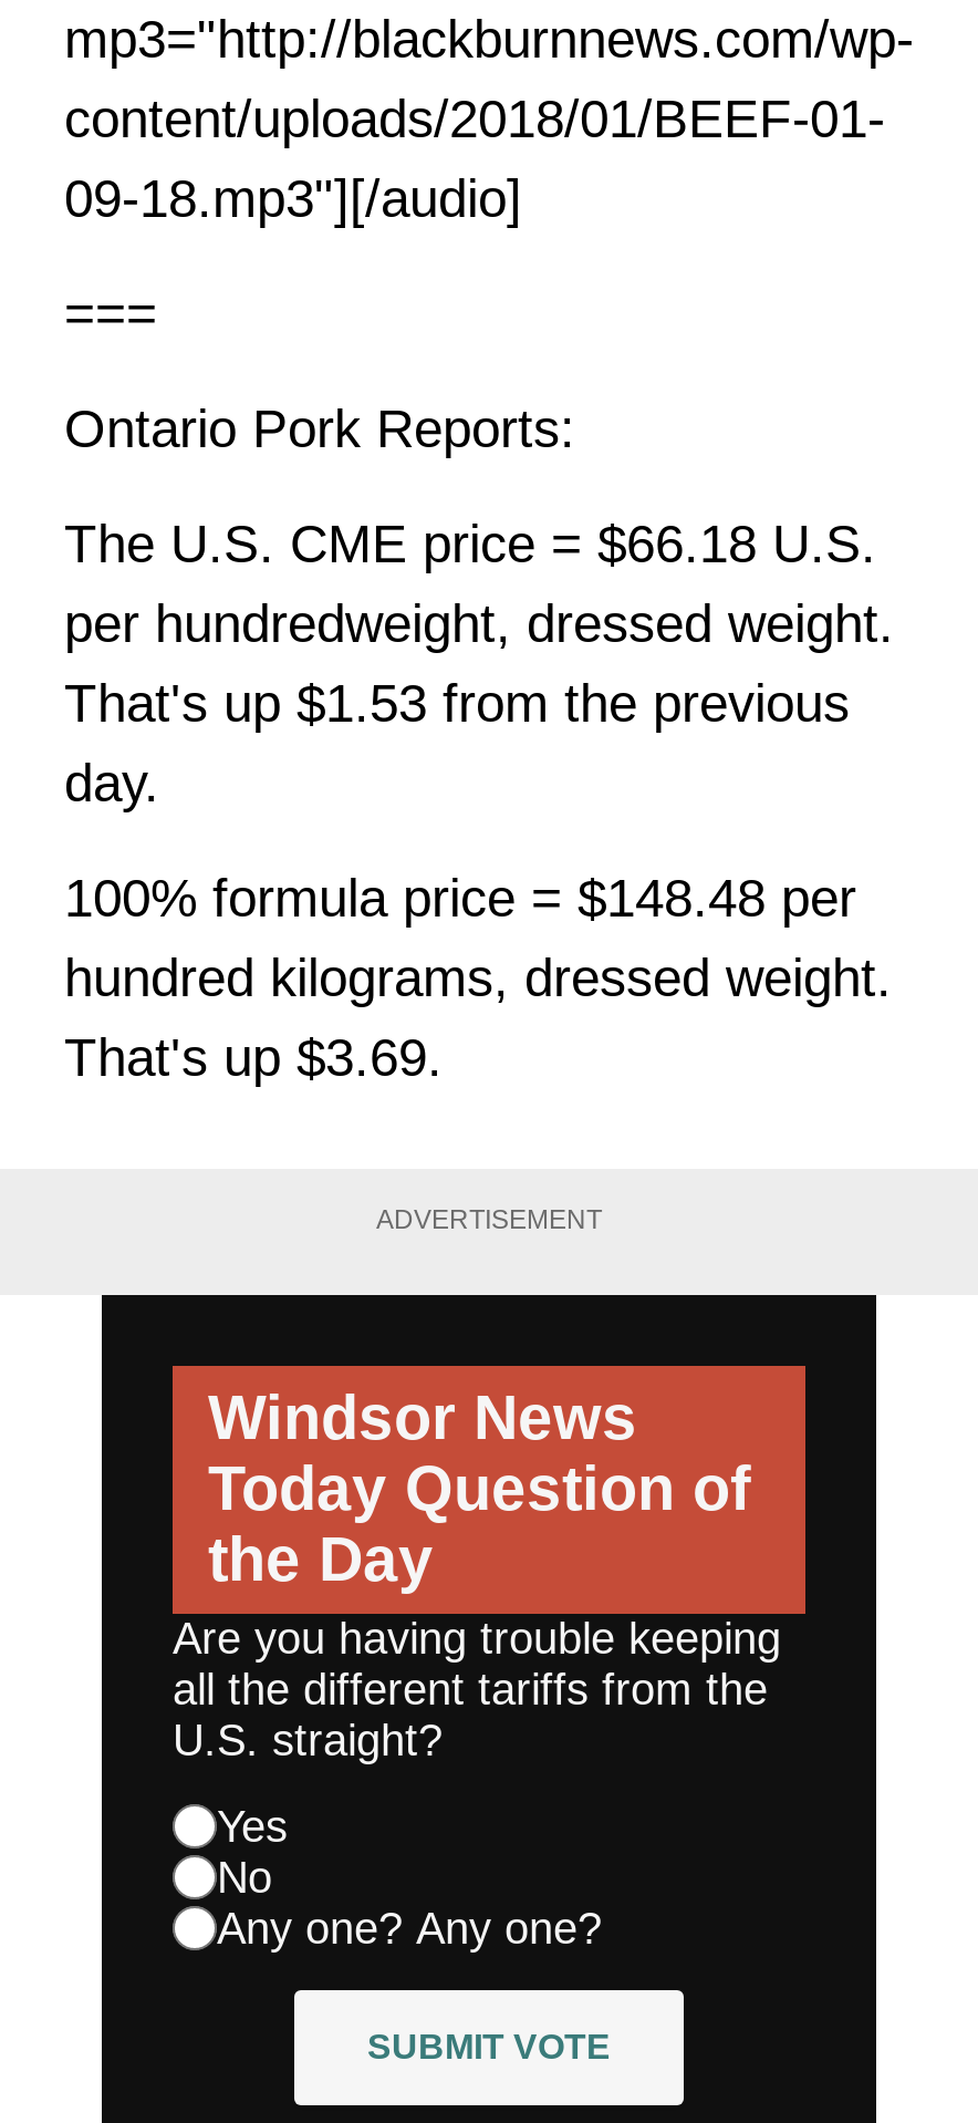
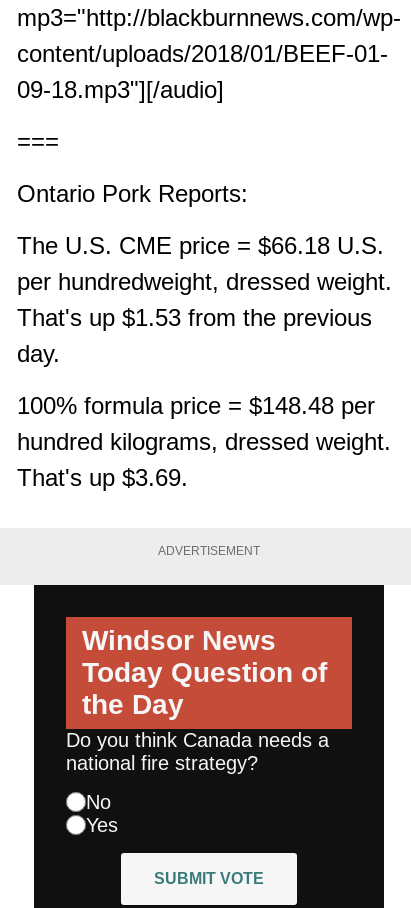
- Are you having trouble keeping
- all the different tariffs from the
- U.S. straight?
- Yes
+ Do you think Canada needs a
+ national fire strategy?

- Any one? Any one?
+ Yes
